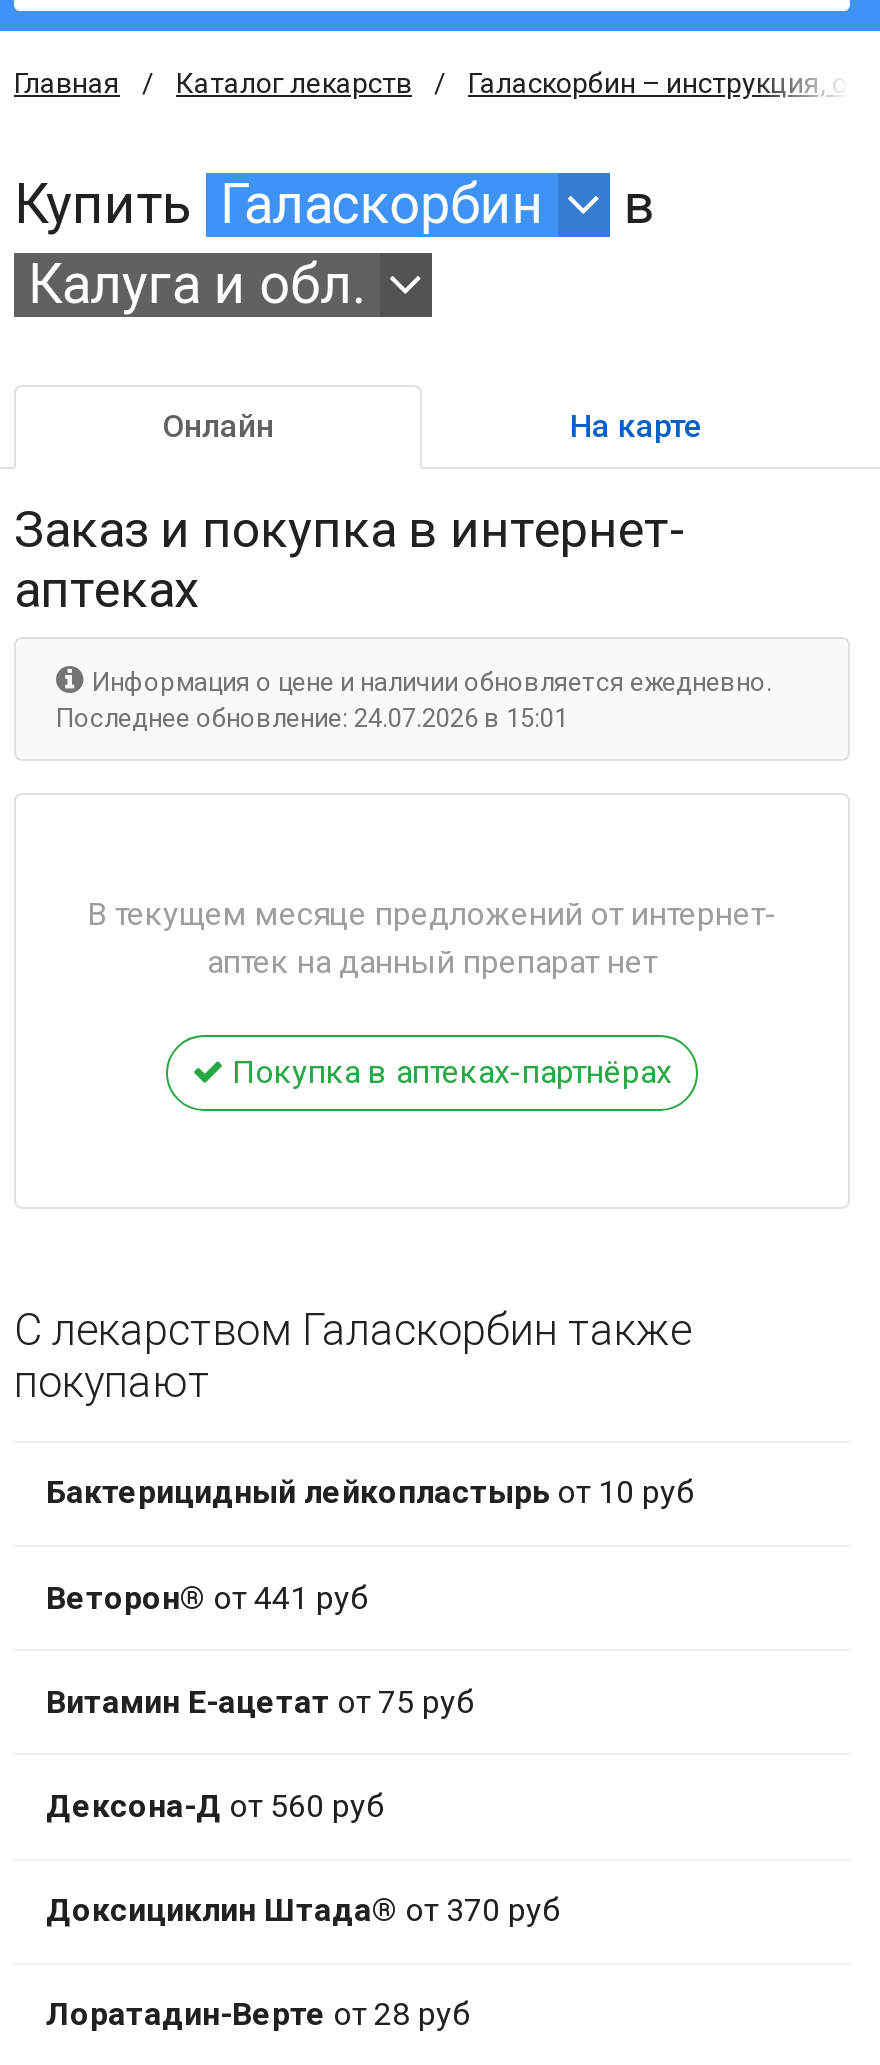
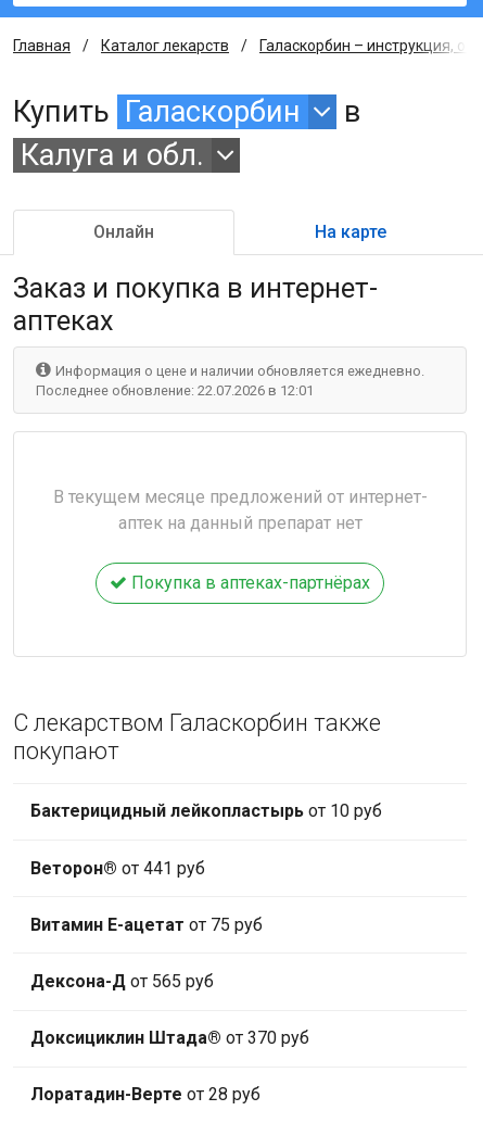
- Последнее обновление: 24.07.2026 в 15:01
+ Последнее обновление: 22.07.2026 в 12:01

- Дексона-Д от 560 руб
+ Дексона-Д от 565 руб
